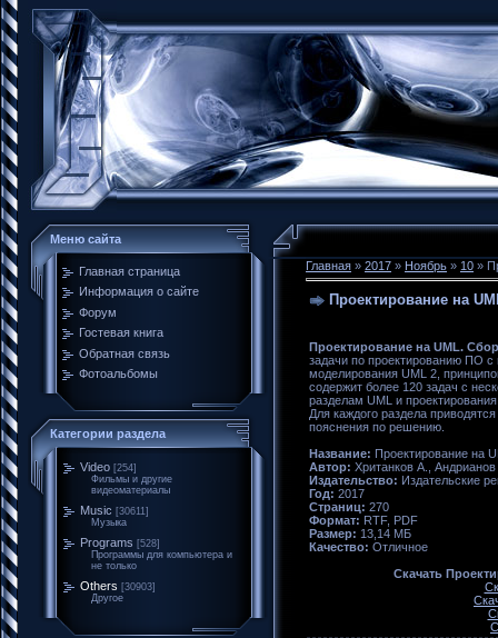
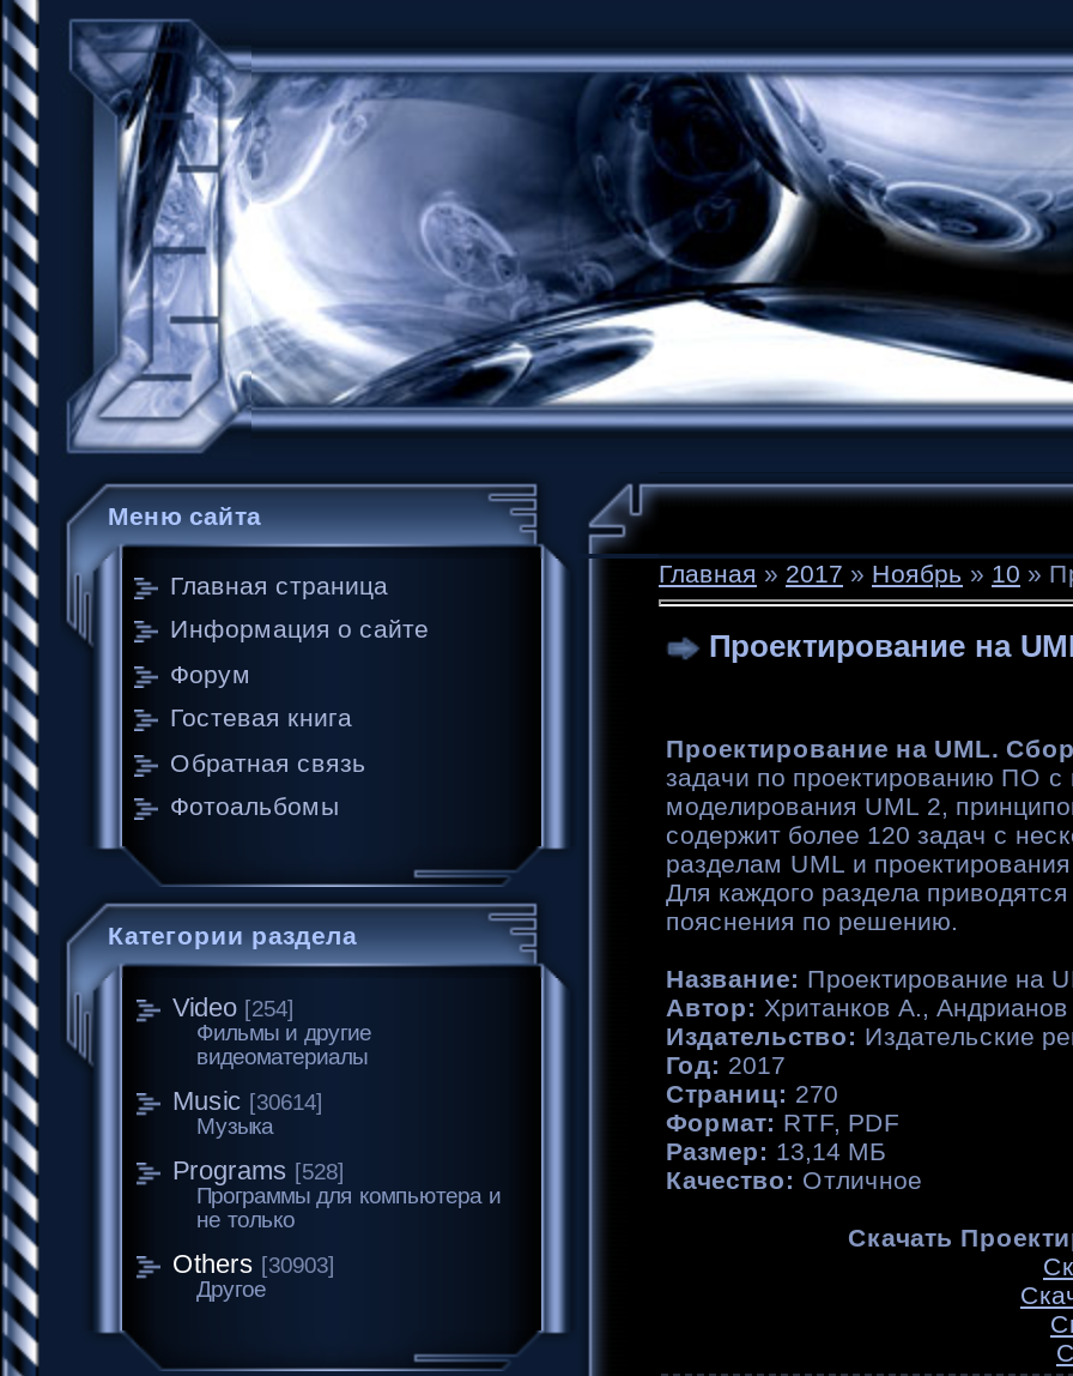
- Music [30611]
+ Music [30614]
